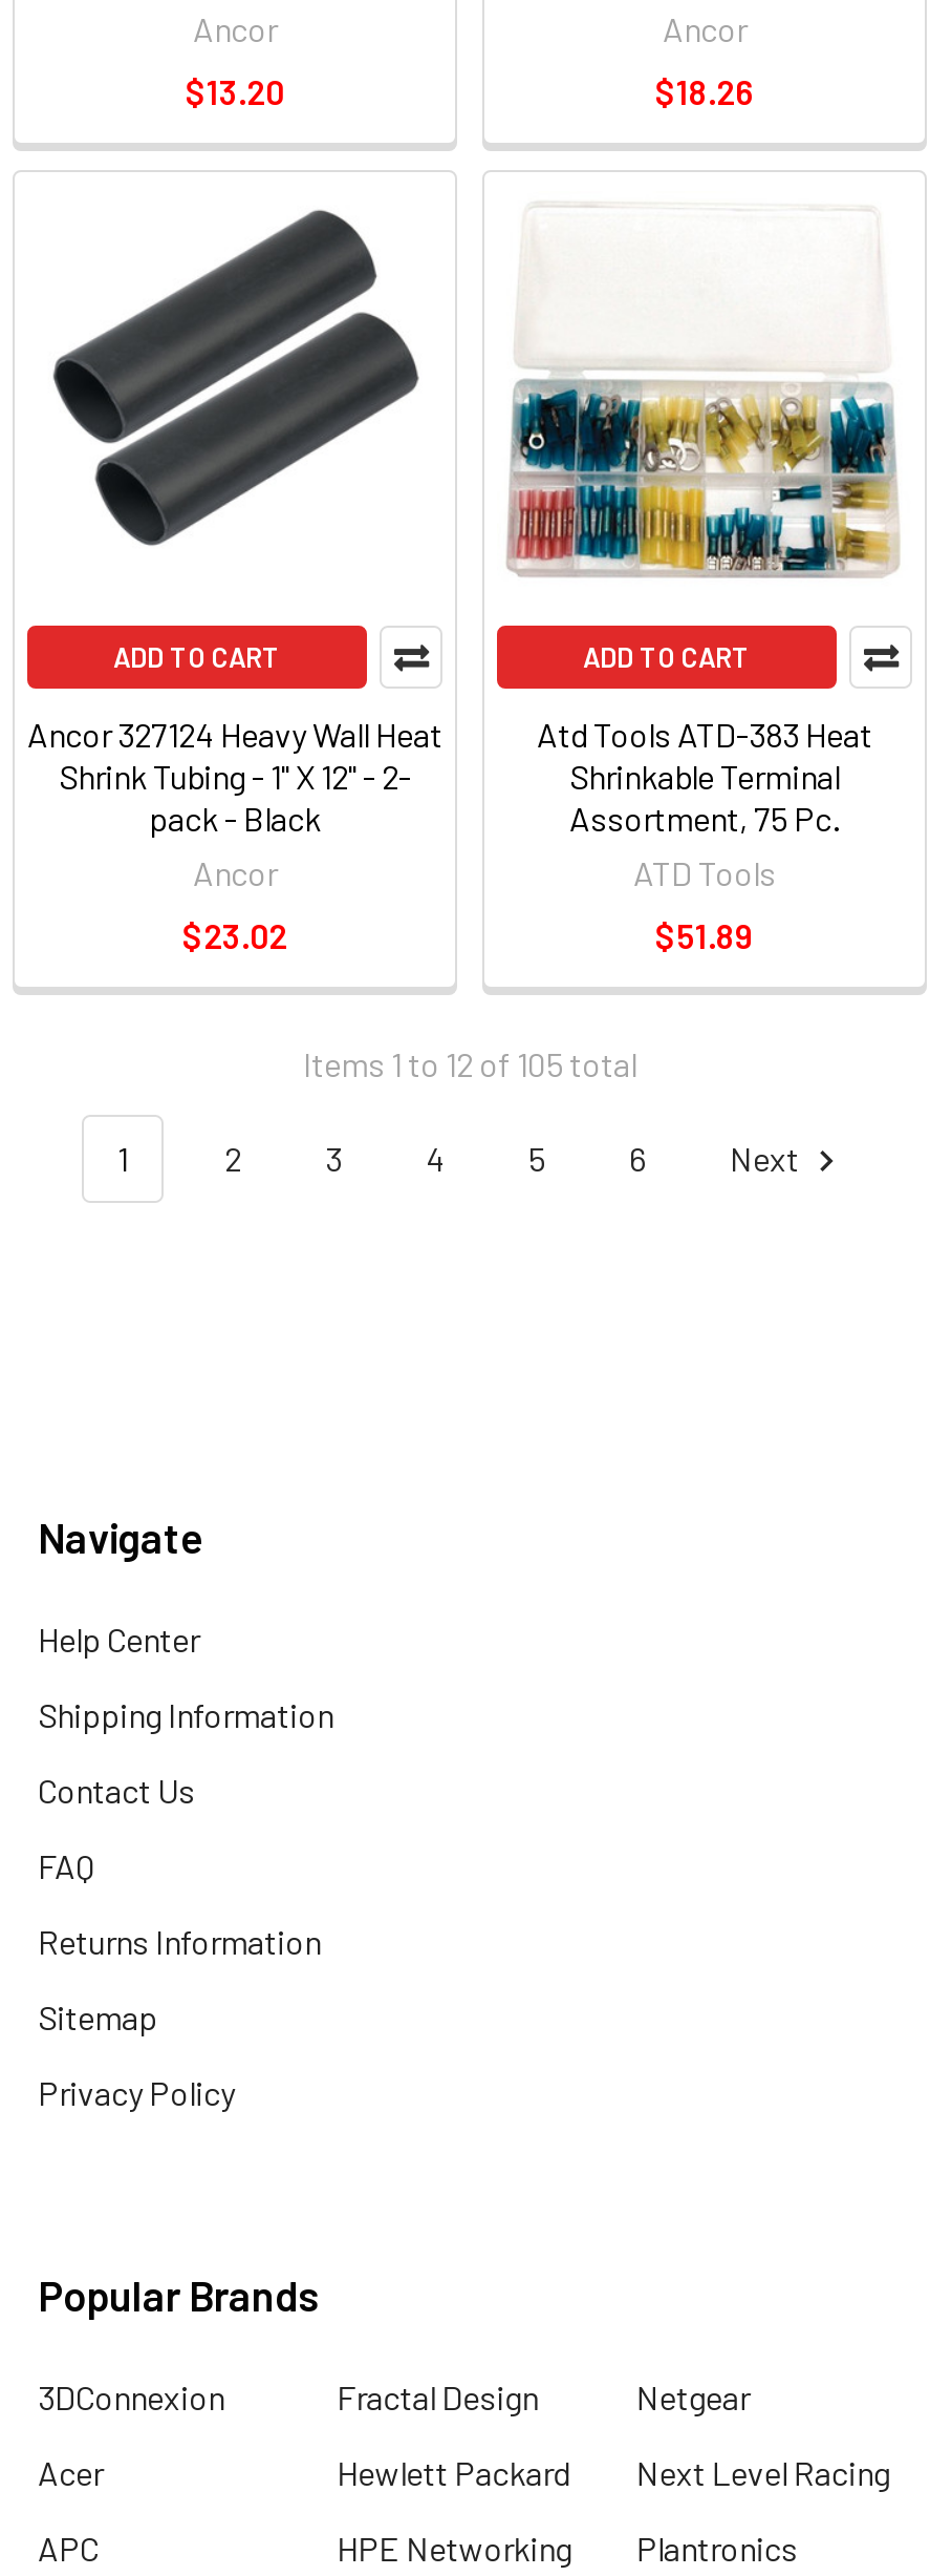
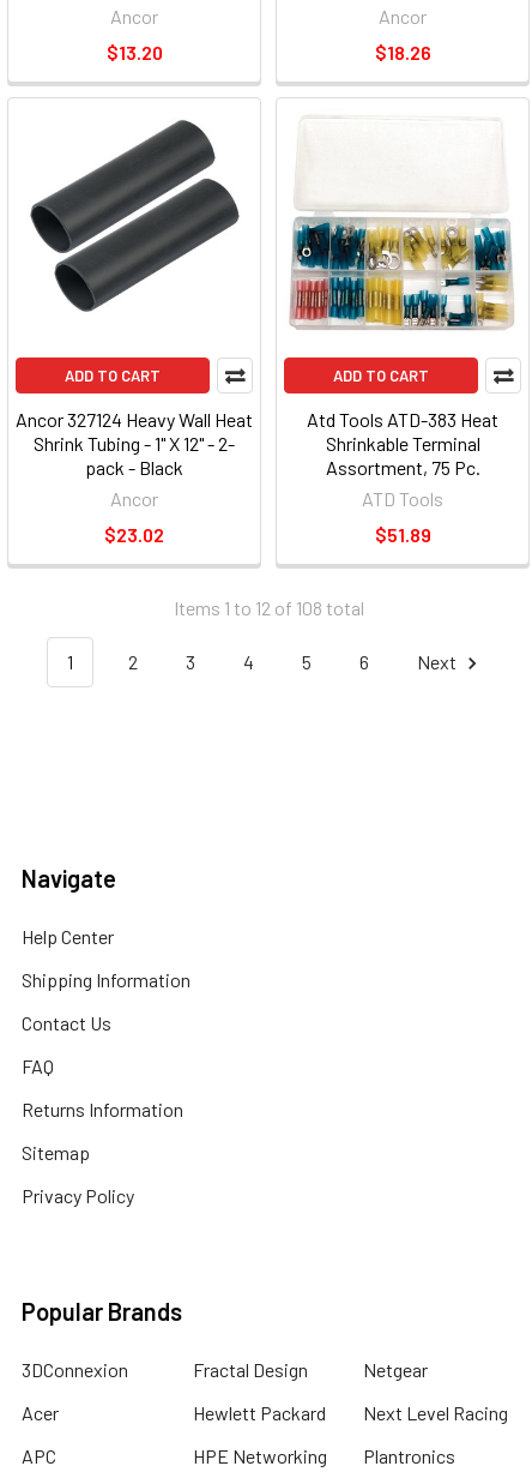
- Items 1 to 12 of 105 total
+ Items 1 to 12 of 108 total
